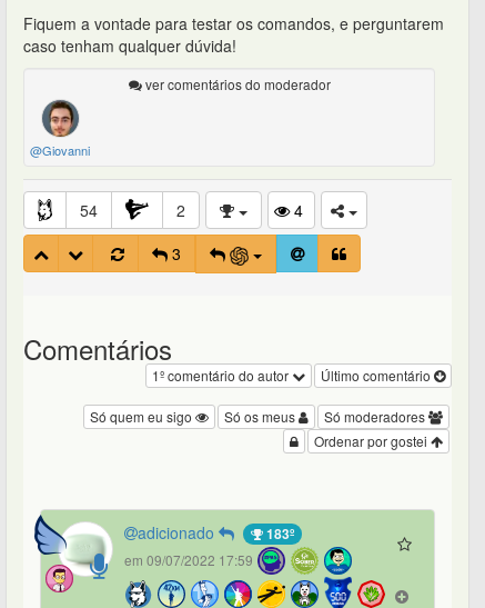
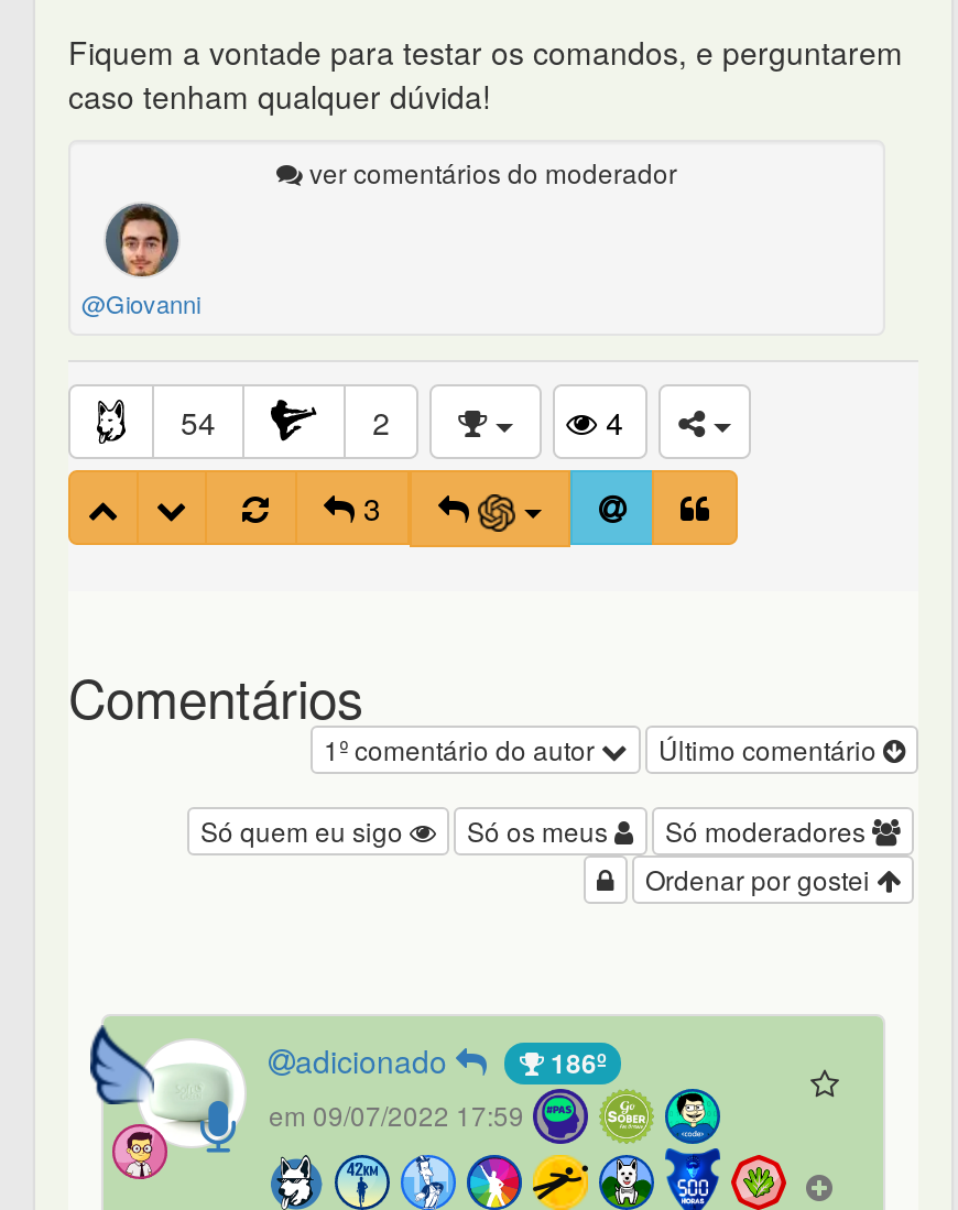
- 183º
+ 186º
